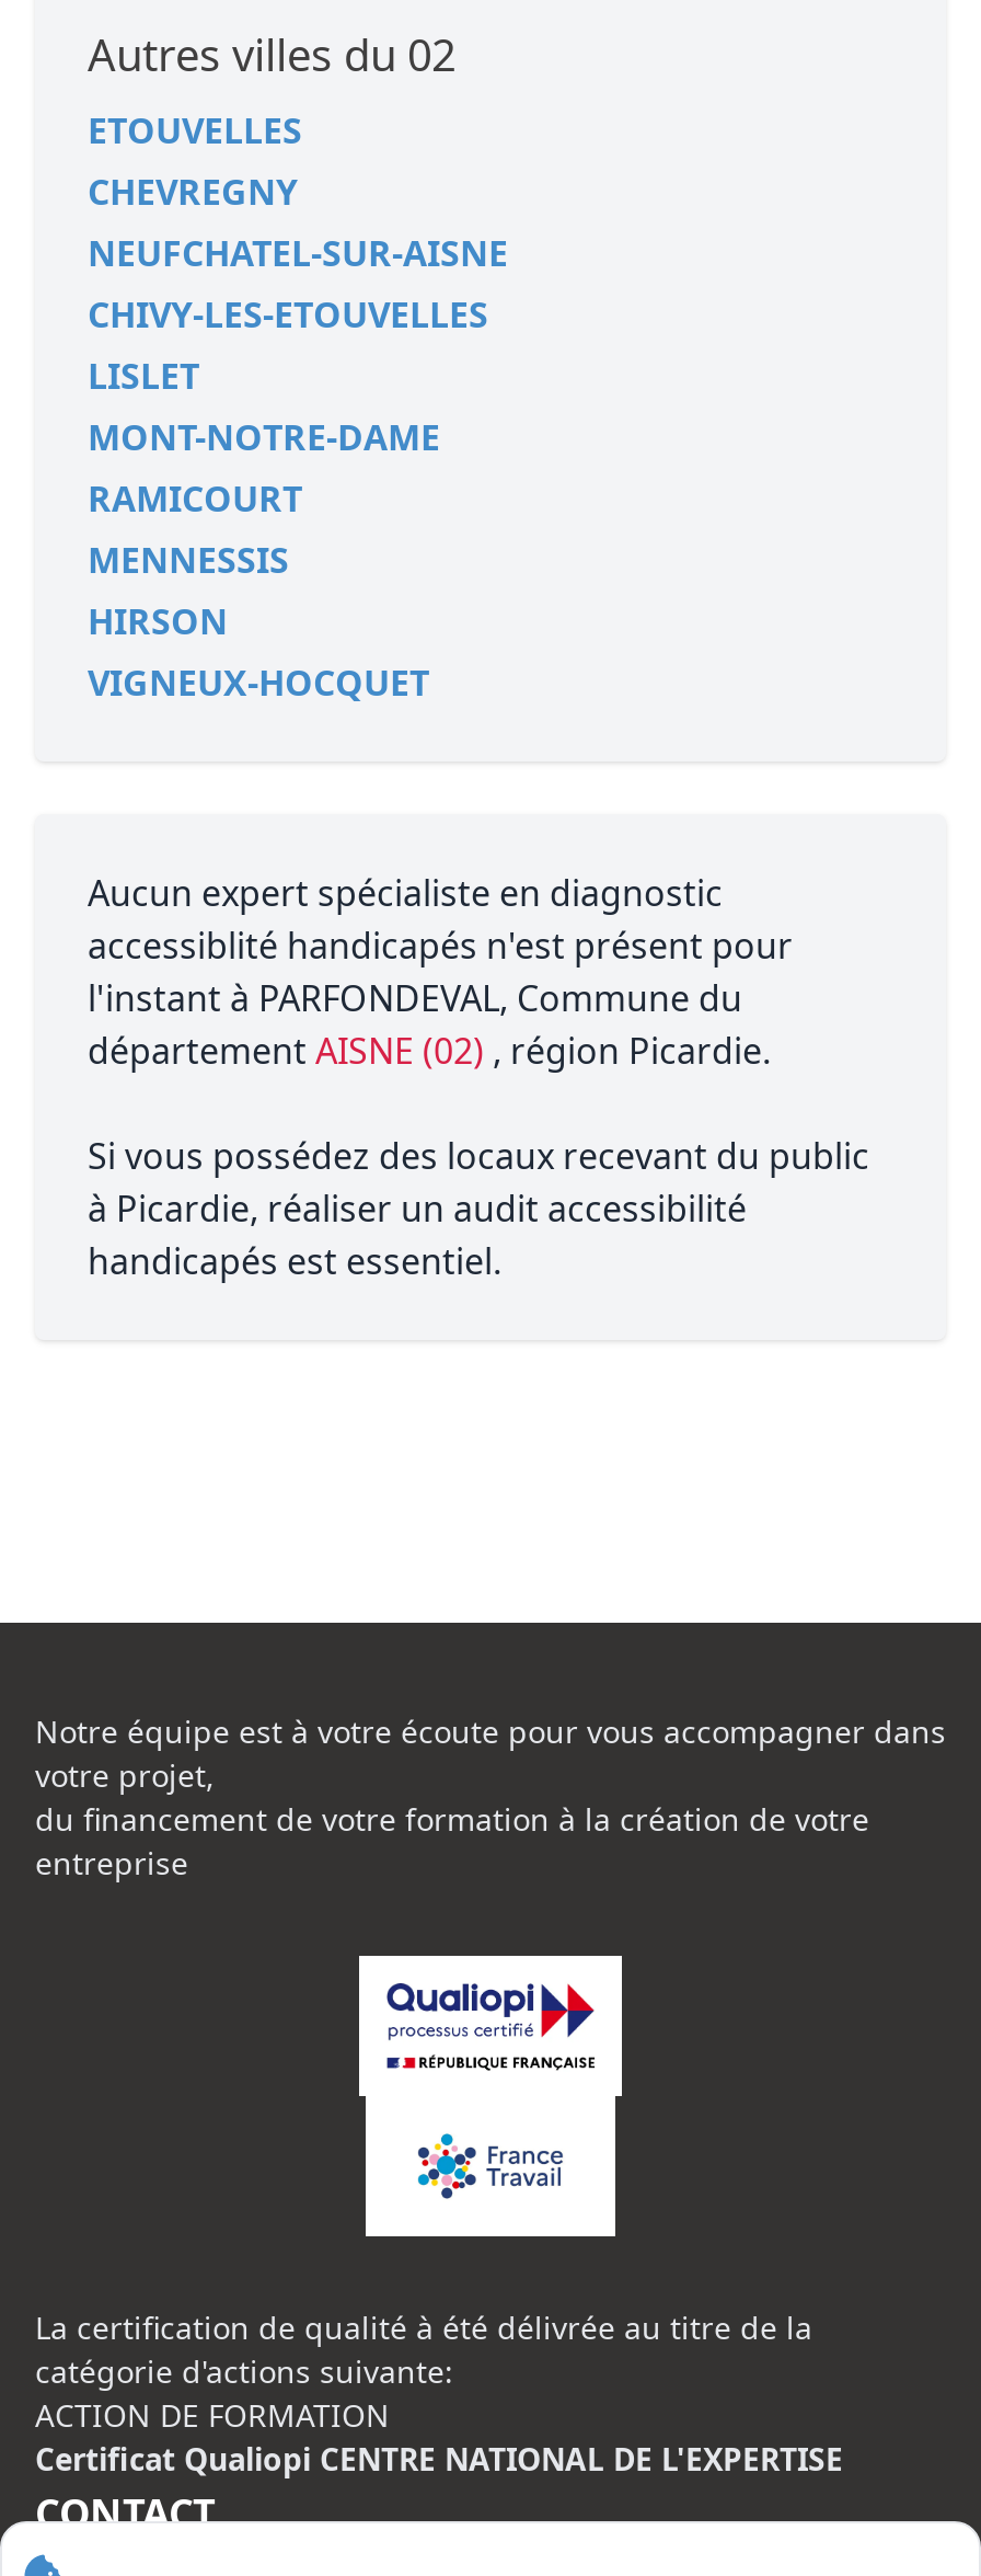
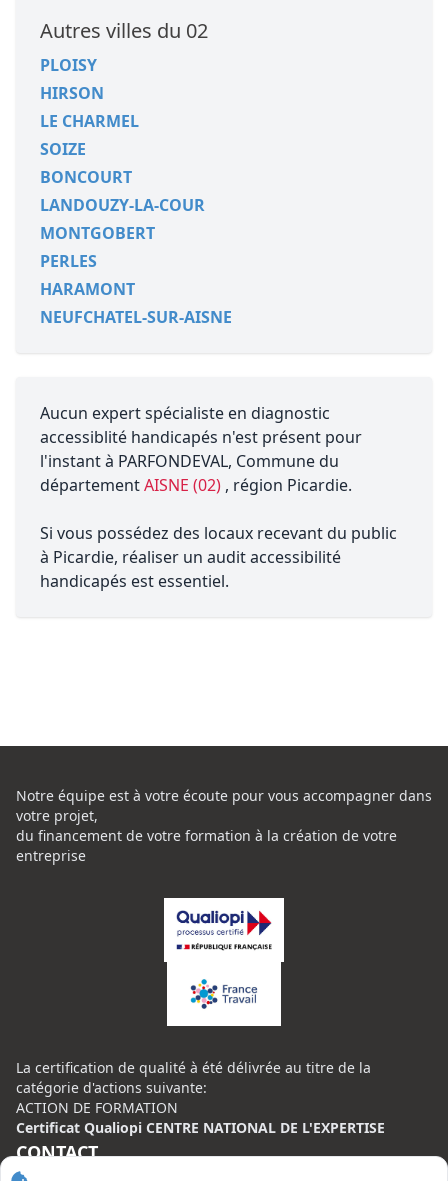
- ETOUVELLES
- CHEVREGNY
- CHIVY-LES-ETOUVELLES
- LISLET
- MONT-NOTRE-DAME
- RAMICOURT
- MENNESSIS
+ PLOISY

moved down: NEUFCHATEL-SUR-AISNE

moved up: HIRSON

- VIGNEUX-HOCQUET
+ LE CHARMEL
+ SOIZE
+ BONCOURT
+ LANDOUZY-LA-COUR
+ MONTGOBERT
+ PERLES
+ HARAMONT
